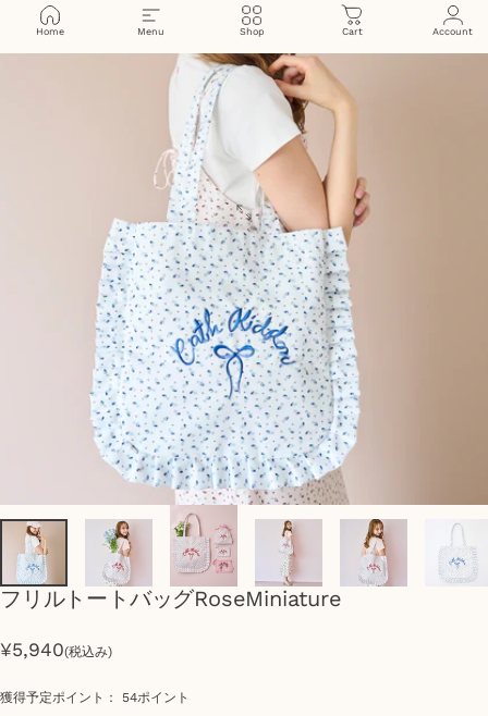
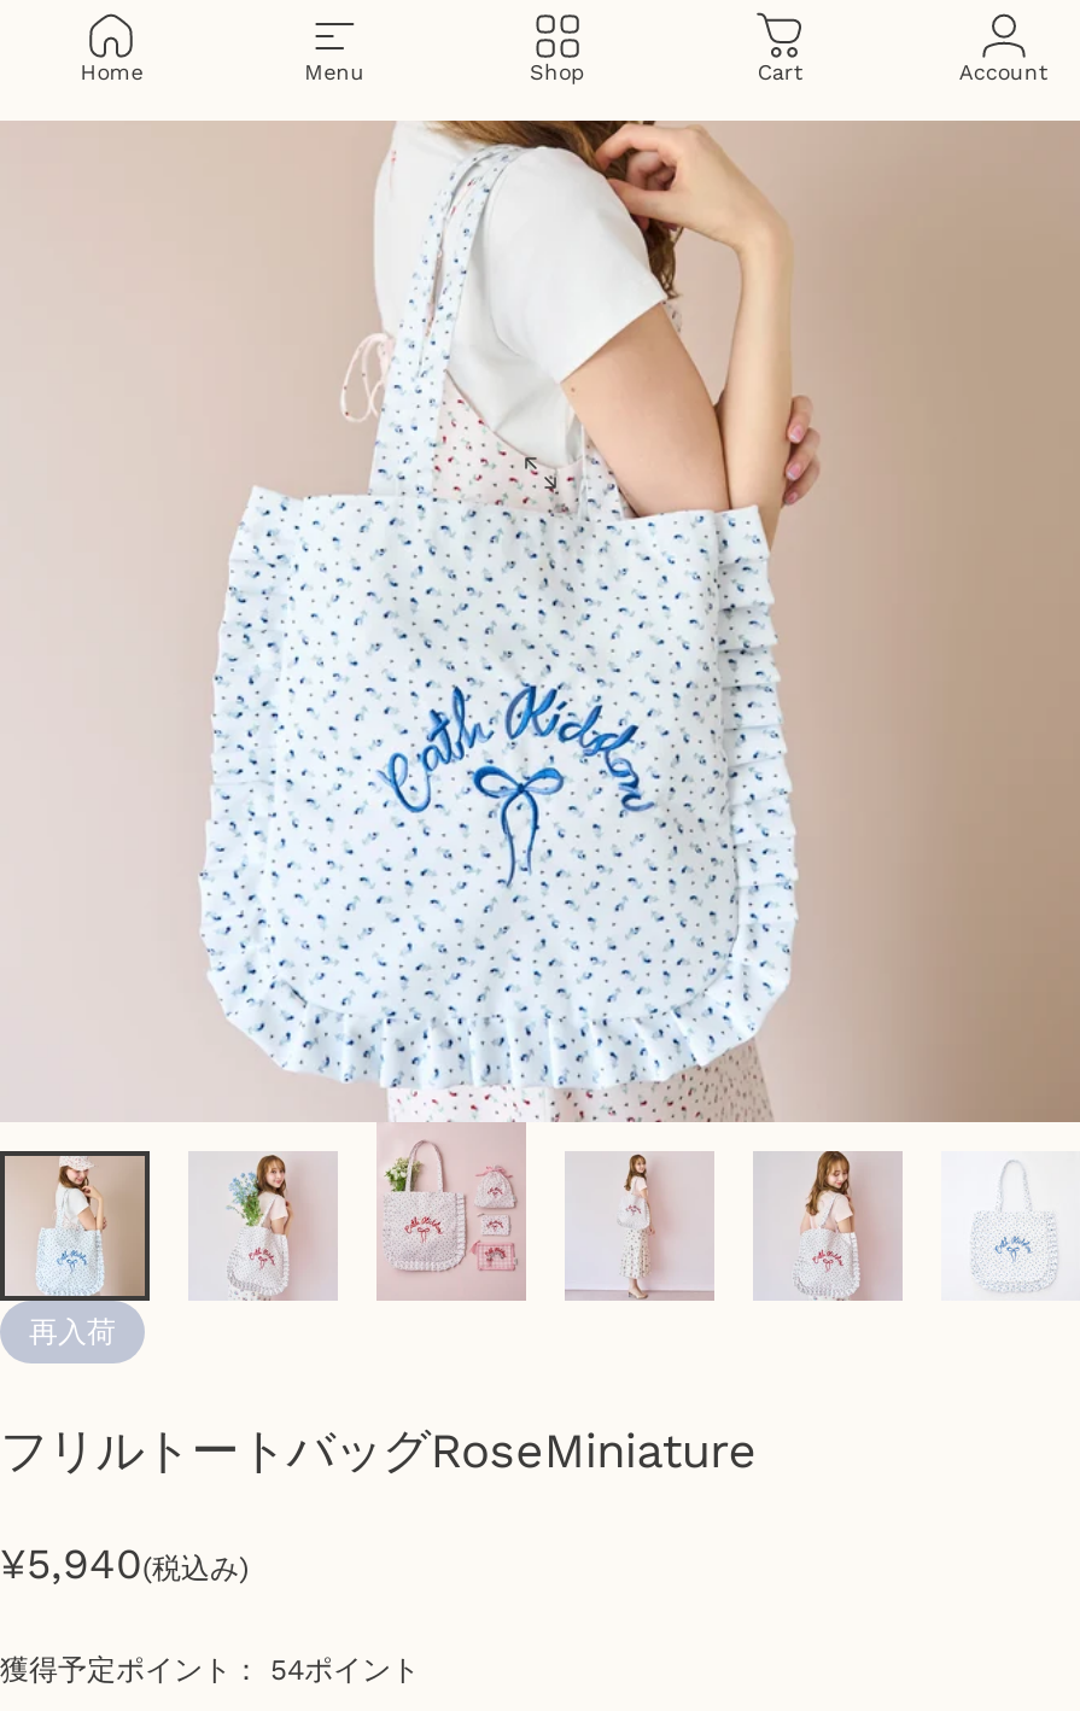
+ 再入荷
